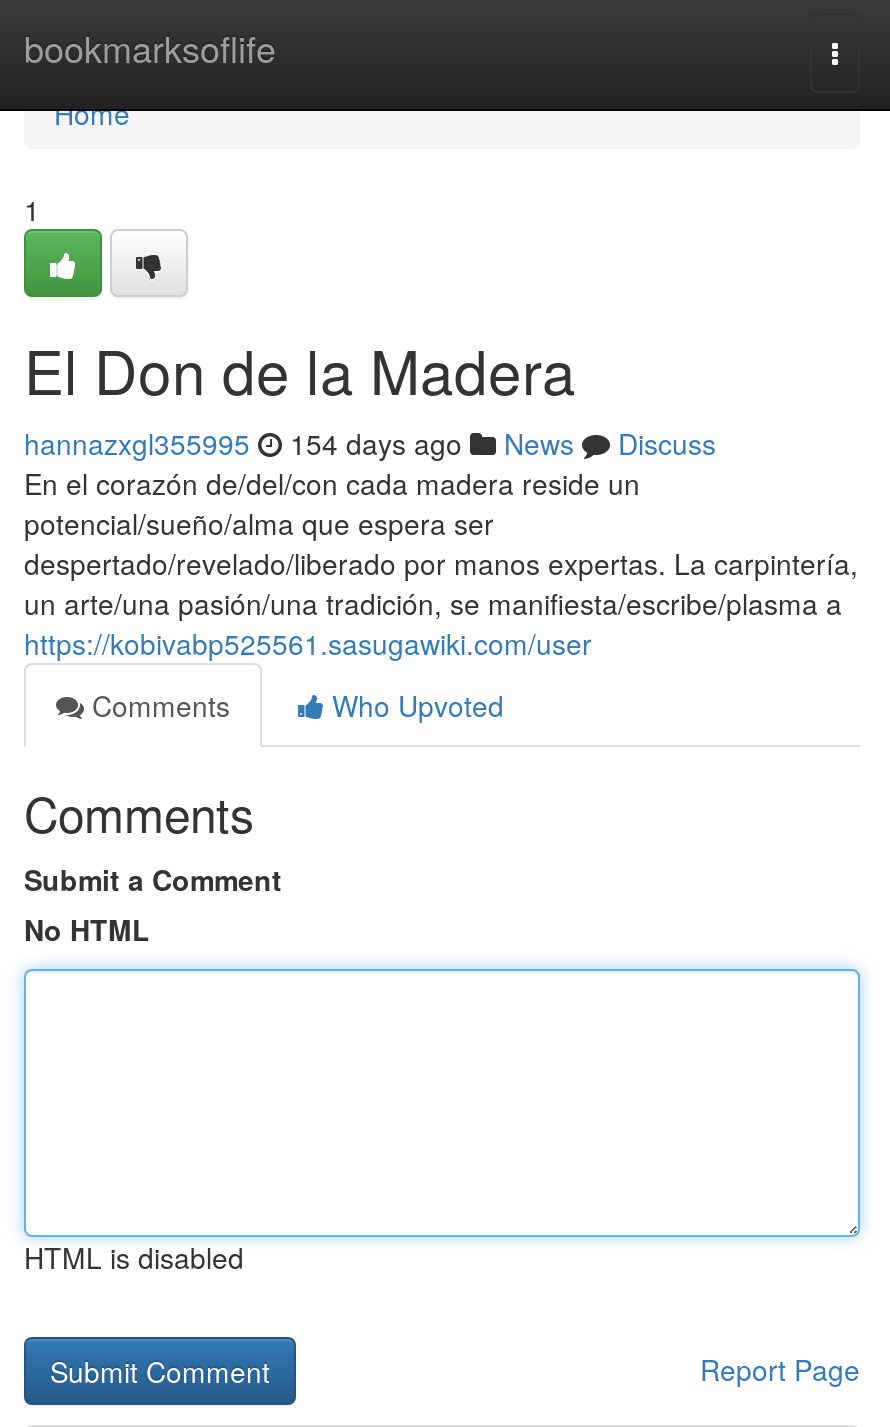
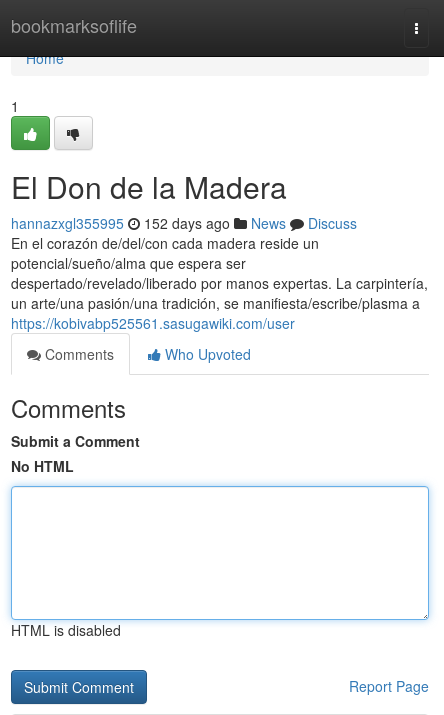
- hannazxgl355995 154 days ago News Discuss
+ hannazxgl355995 152 days ago News Discuss
